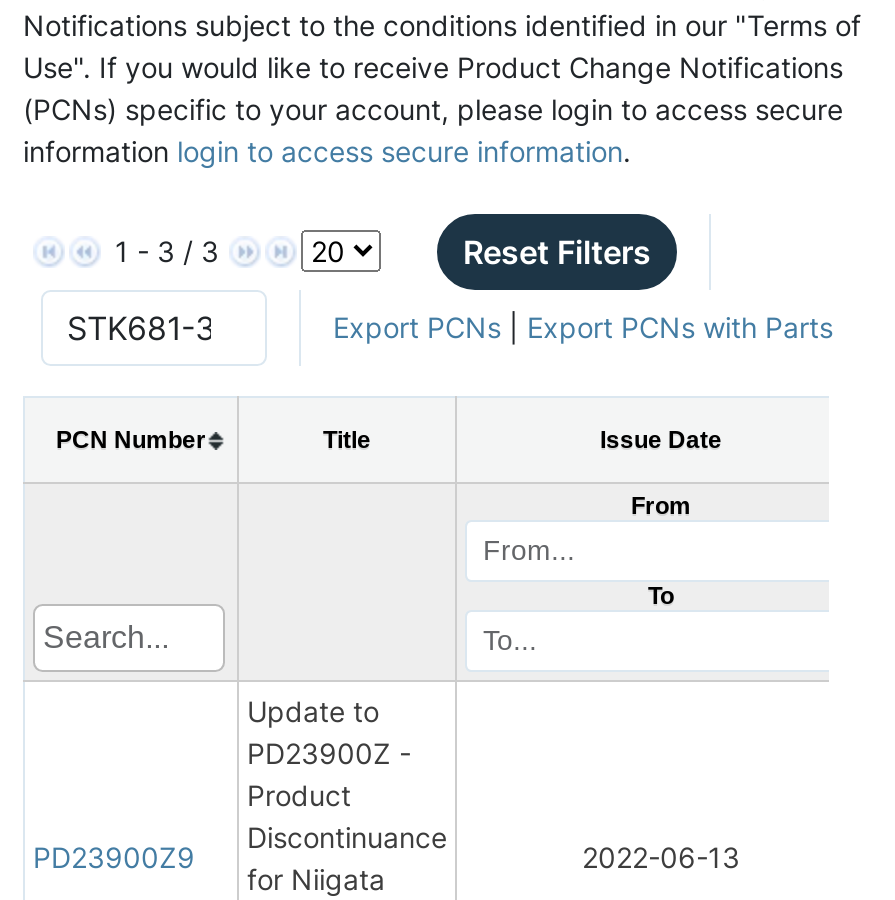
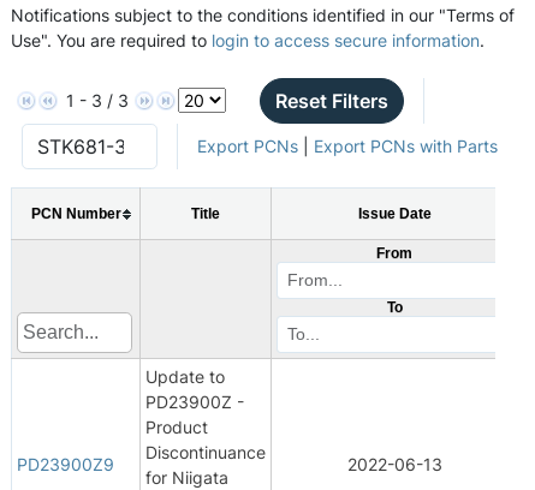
- Use". If you would like to receive Product Change Notifications
- (PCNs) specific to your account, please login to access secure
- information login to access secure information.
+ Use". You are required to login to access secure information.
